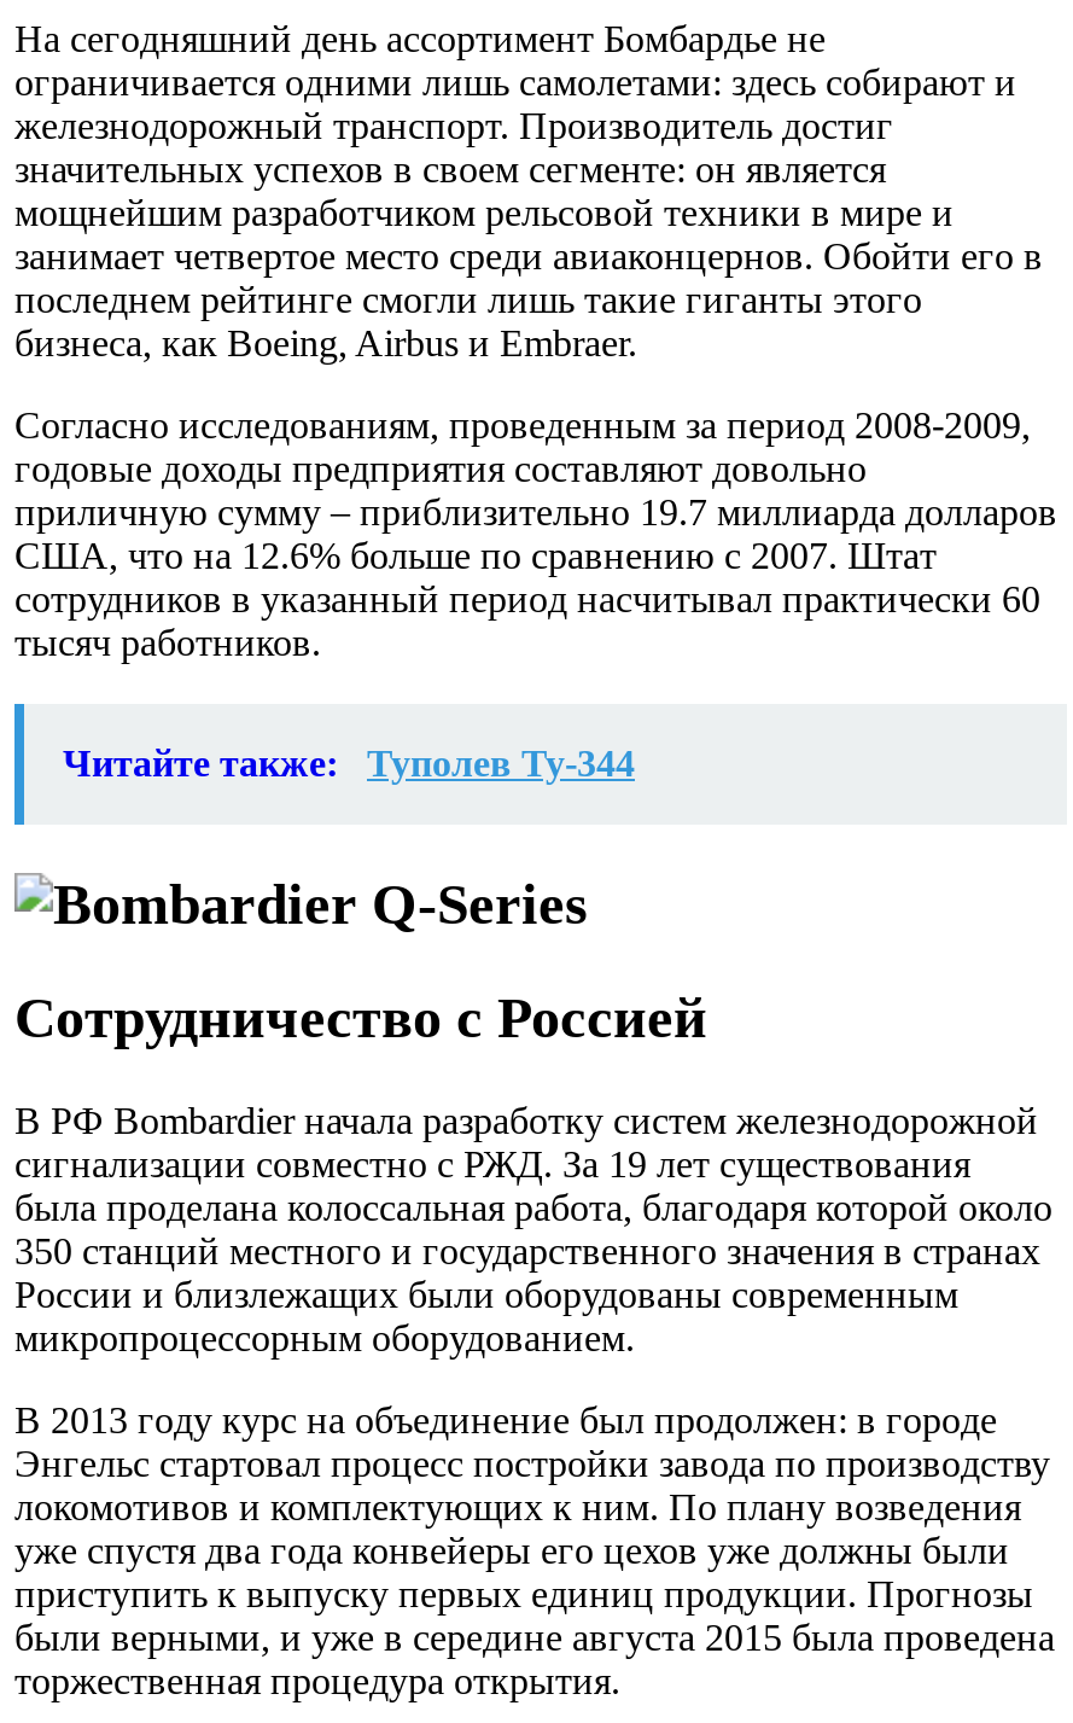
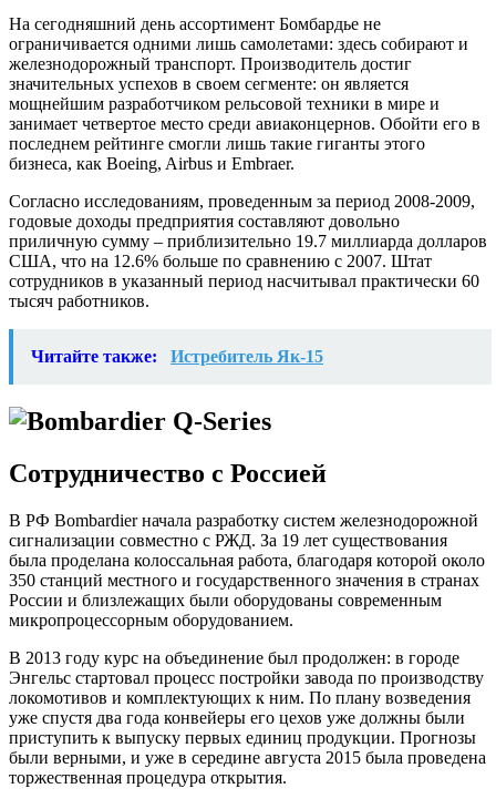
- Читайте также: Туполев Ту-344
+ Читайте также: Истребитель Як-15
